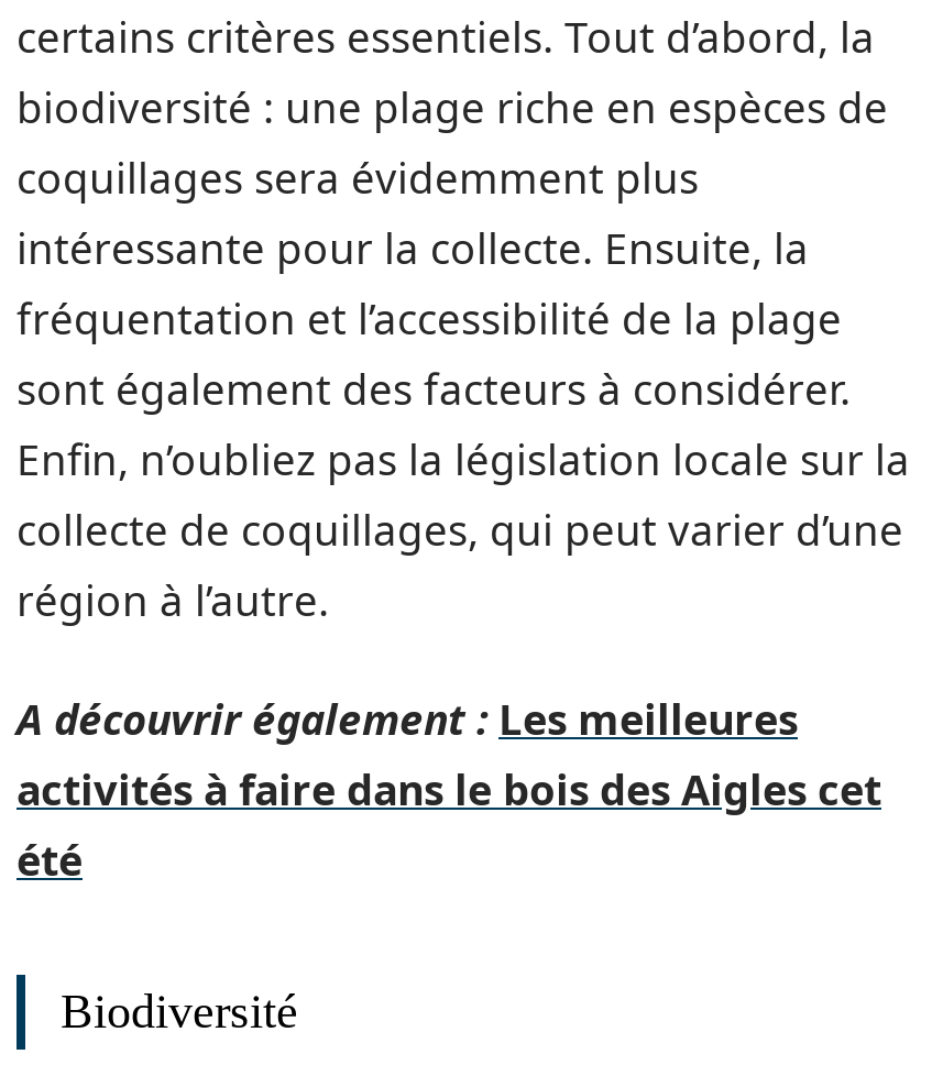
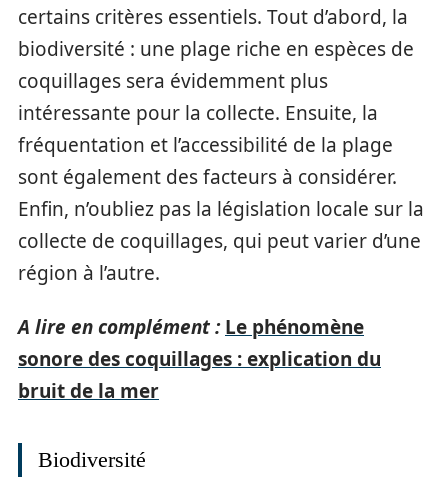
- A découvrir également : Les meilleures
- activités à faire dans le bois des Aigles cet
- été
+ A lire en complément : Le phénomène
+ sonore des coquillages : explication du
+ bruit de la mer
